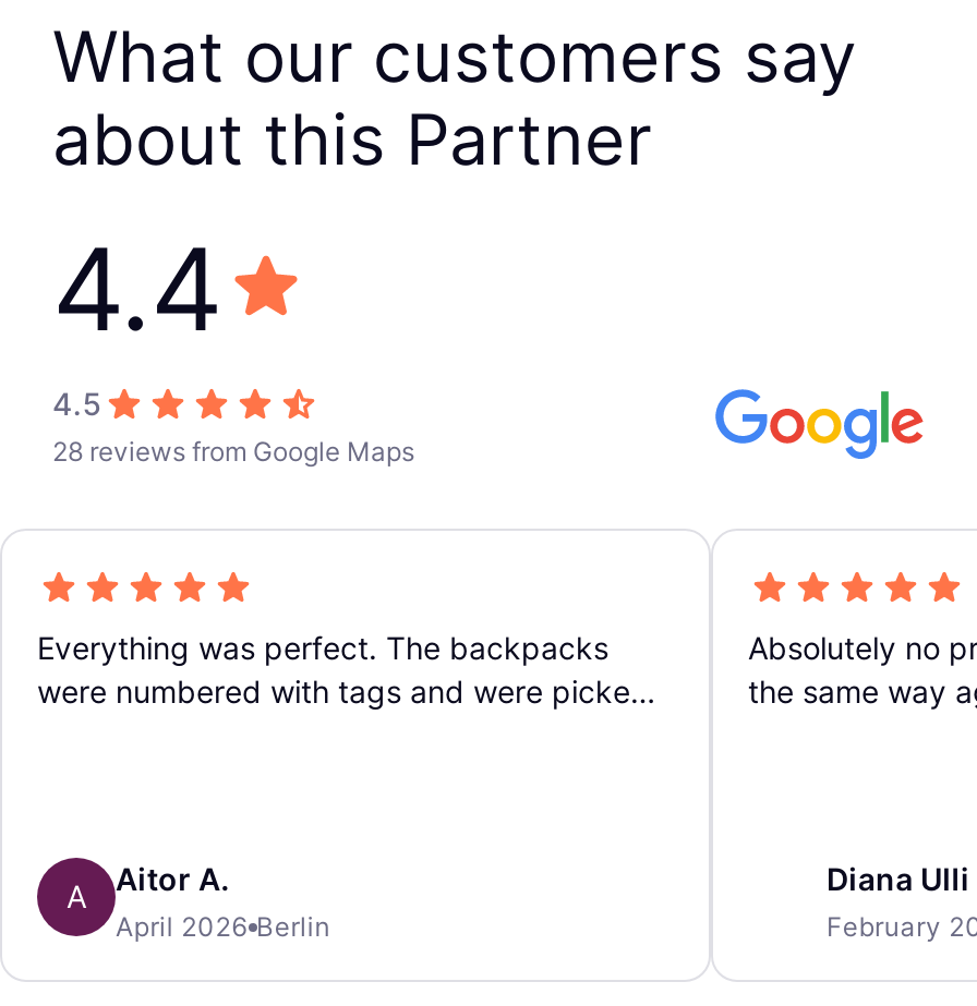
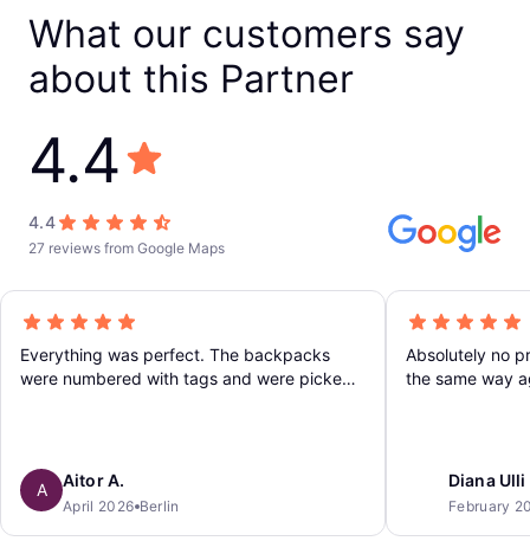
- 4.5
+ 4.4

- 28 reviews from Google Maps
+ 27 reviews from Google Maps
